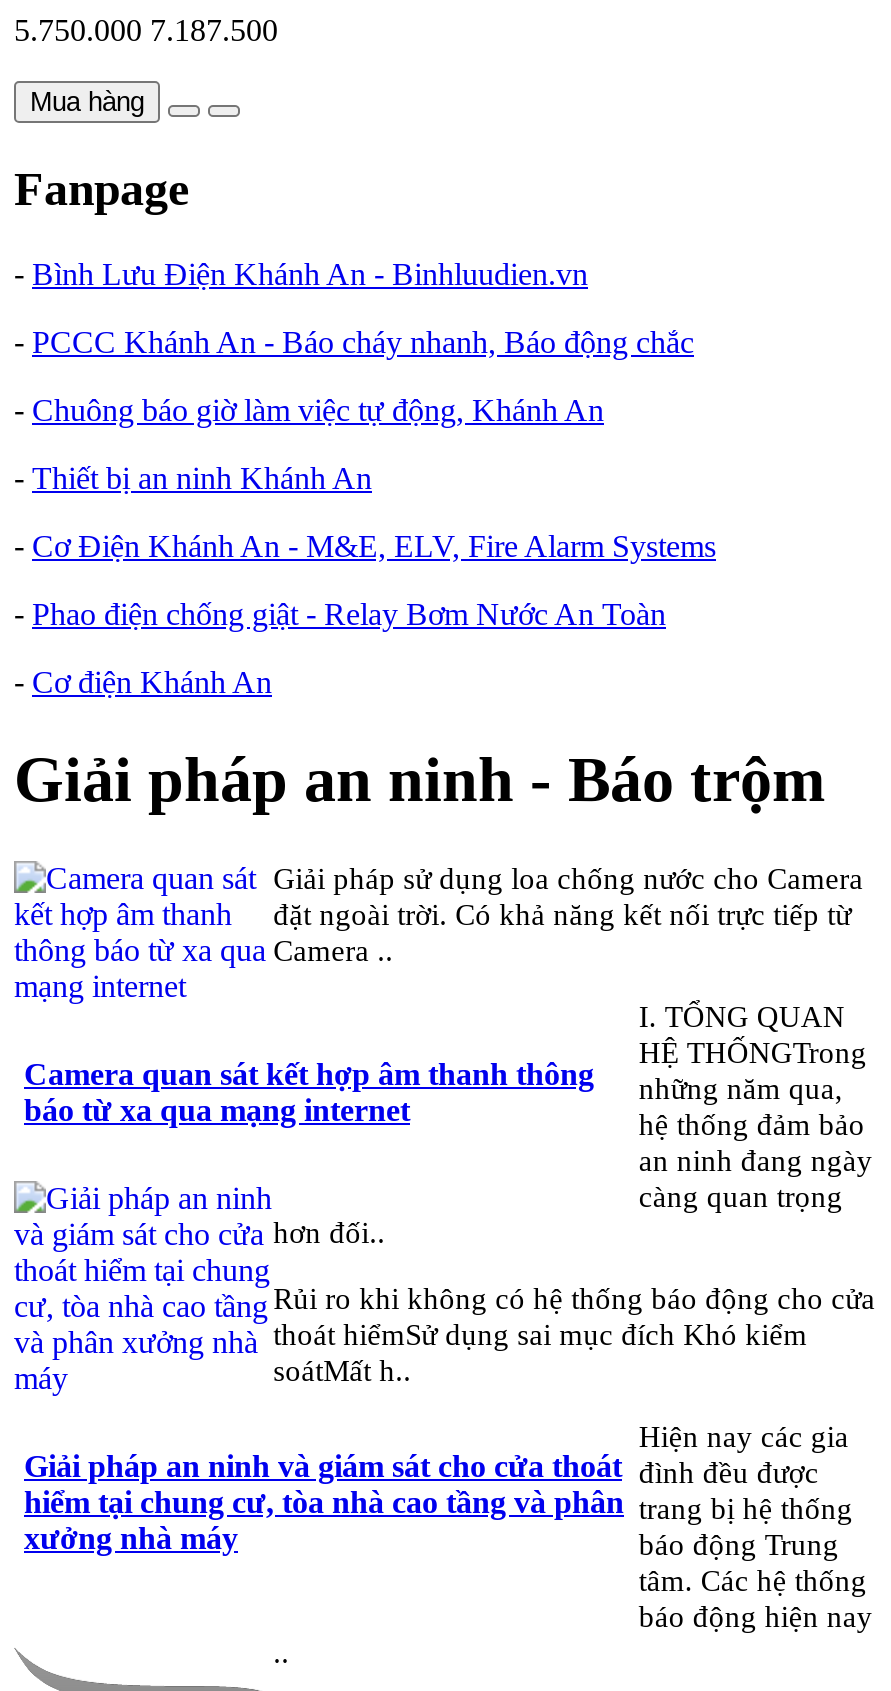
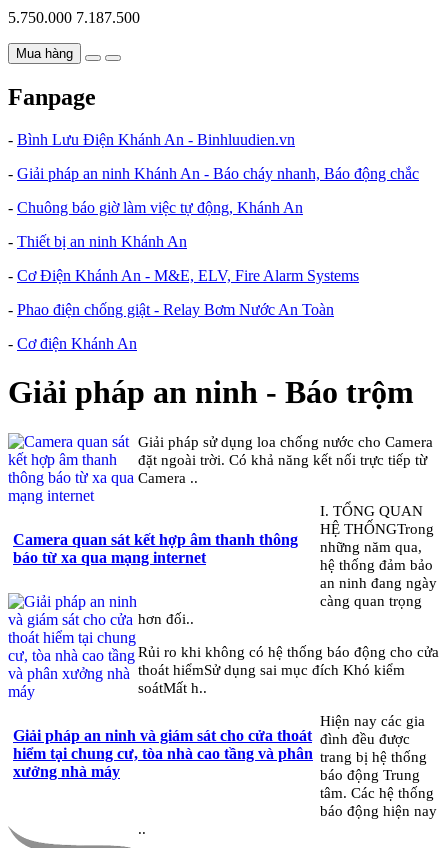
- - PCCC Khánh An - Báo cháy nhanh, Báo động chắc
+ - Giải pháp an ninh Khánh An - Báo cháy nhanh, Báo động chắc
